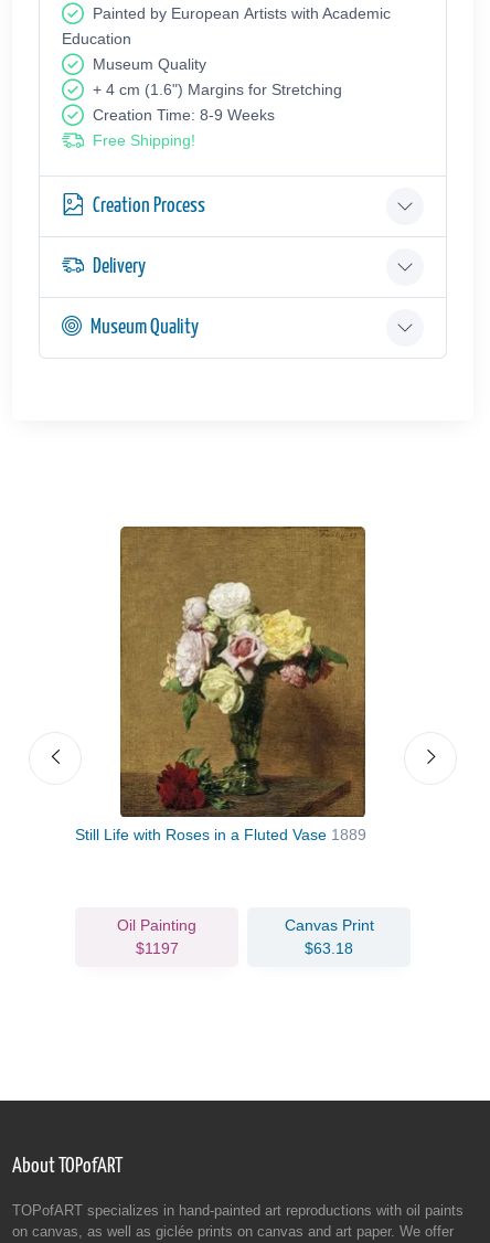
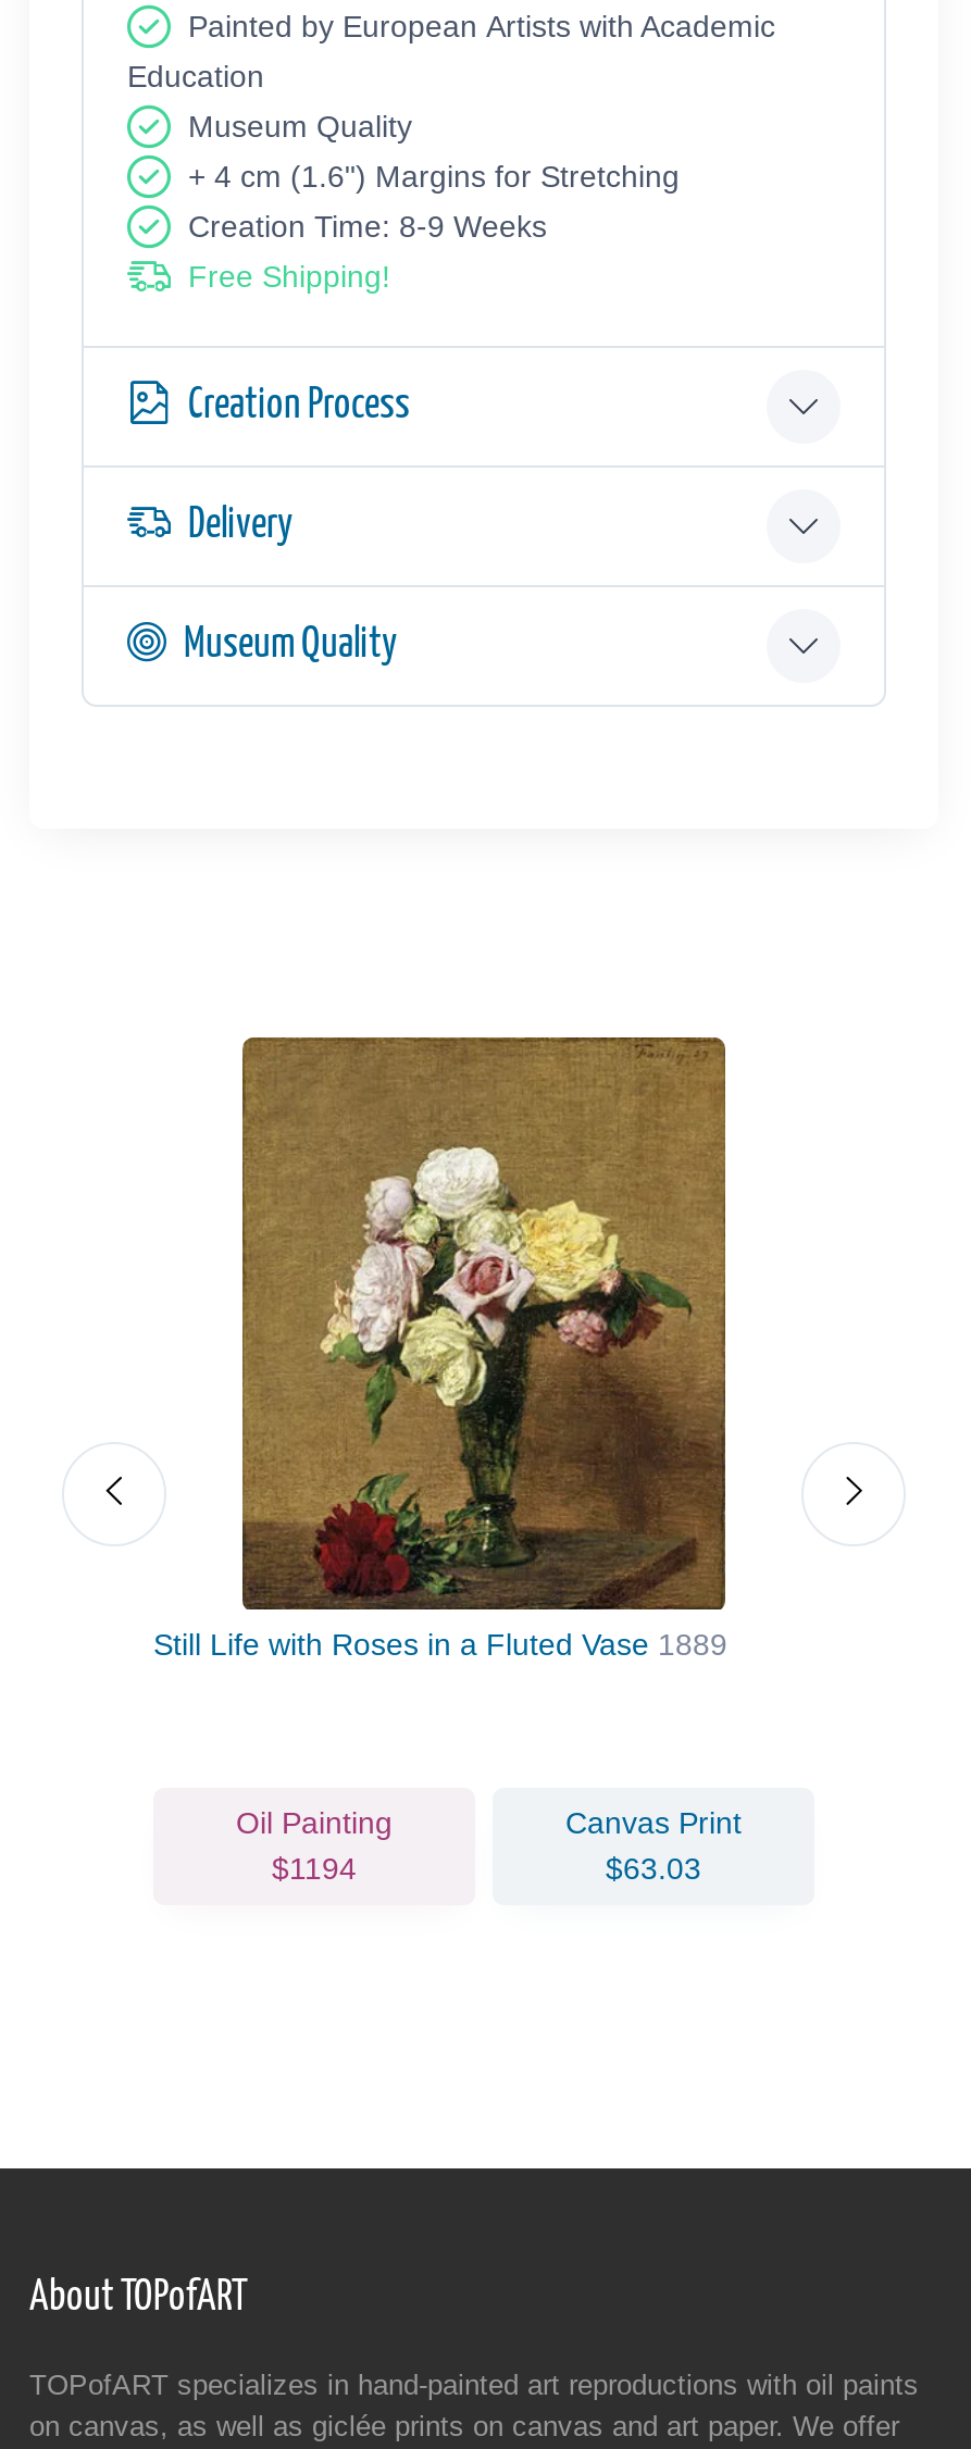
- $1197
+ $1194

- $63.18
+ $63.03
